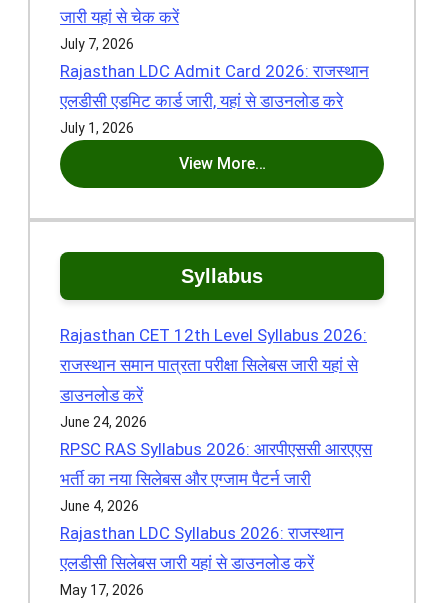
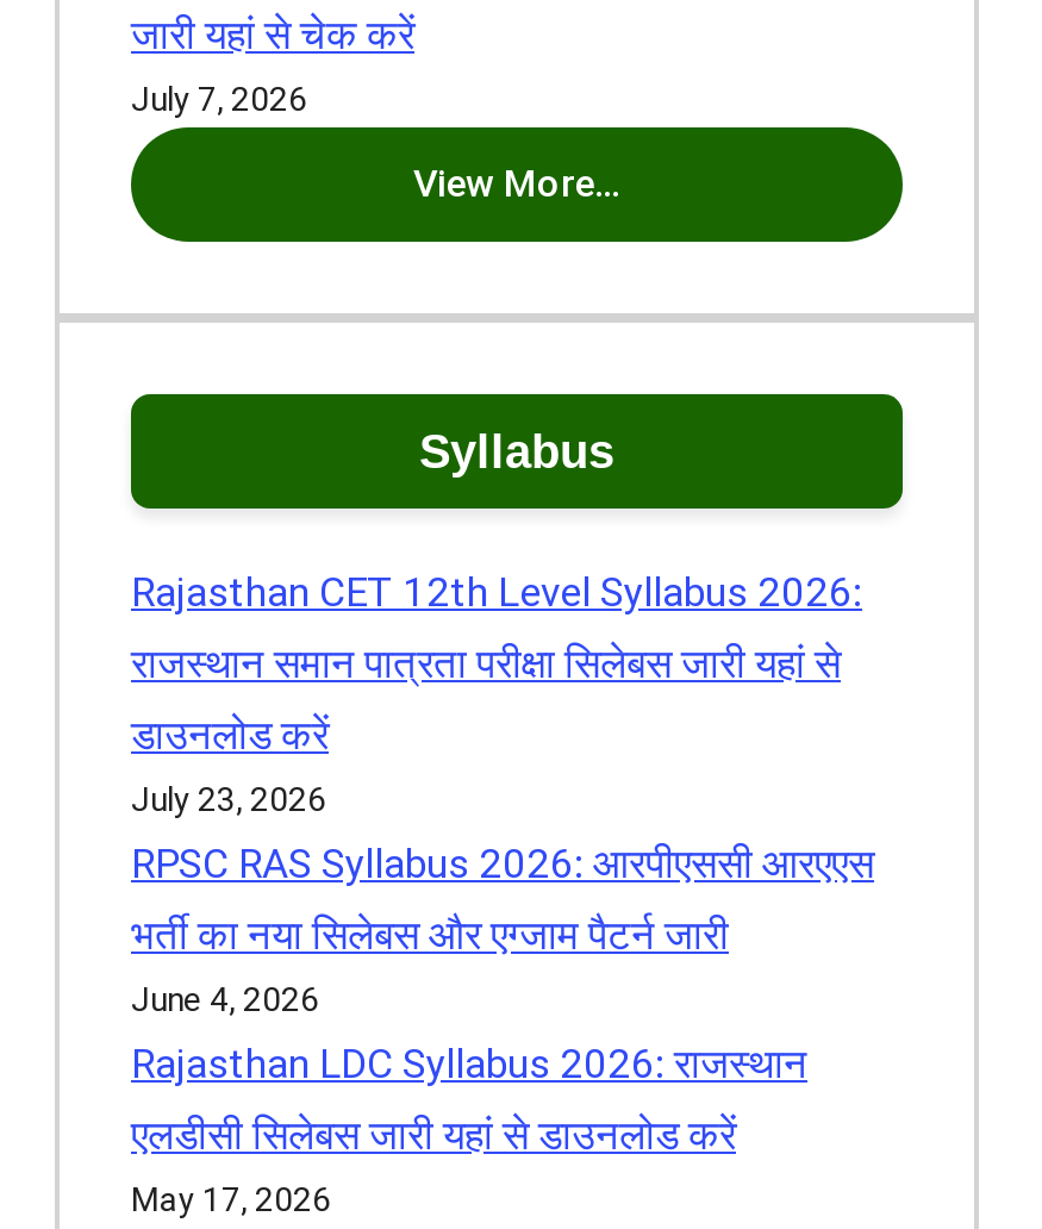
- Rajasthan LDC Admit Card 2026: राजस्थान
- एलडीसी एडमिट कार्ड जारी, यहां से डाउनलोड करे
- July 1, 2026

- June 24, 2026
+ July 23, 2026
